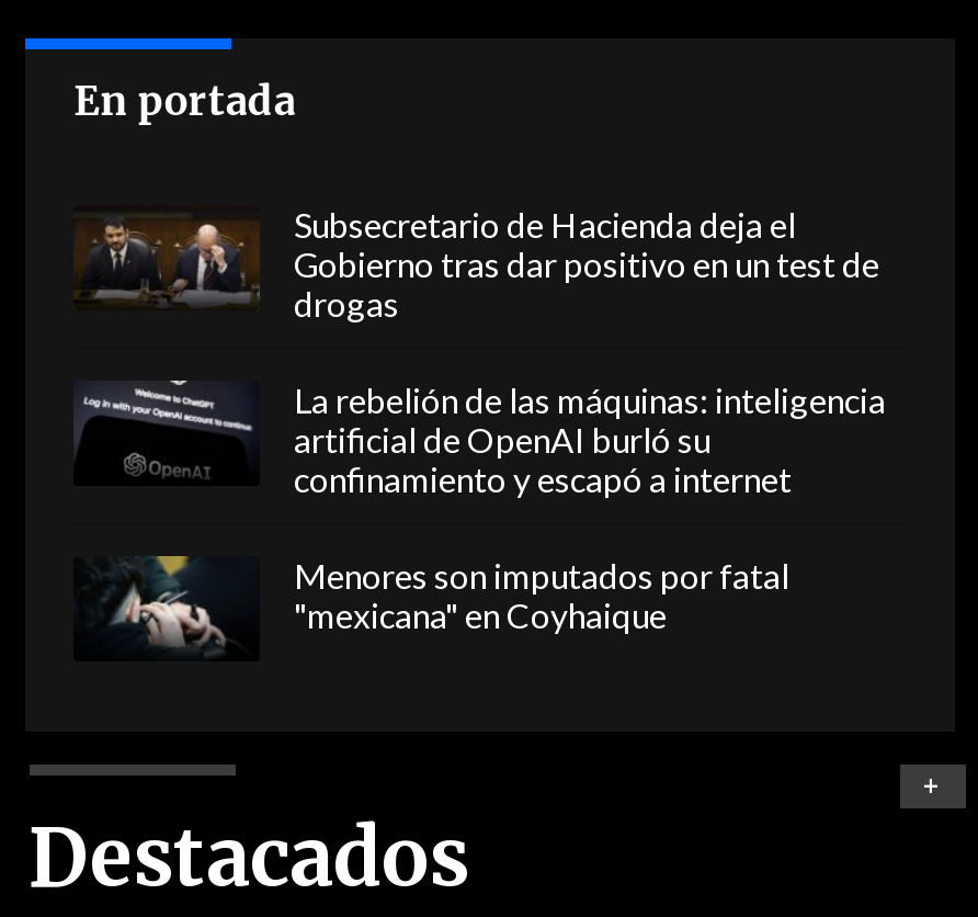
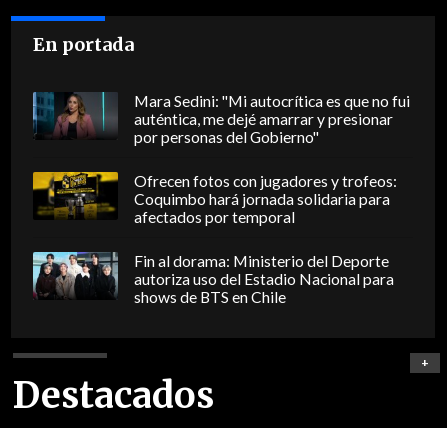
- [image]
- Subsecretario de Hacienda deja el
- Gobierno tras dar positivo en un test de
- drogas
+ [image]
+ Mara Sedini: "Mi autocrítica es que no fui
+ auténtica, me dejé amarrar y presionar
+ por personas del Gobierno"

- [image]
- La rebelión de las máquinas: inteligencia
- artificial de OpenAI burló su
- confinamiento y escapó a internet
+ [image]
+ Ofrecen fotos con jugadores y trofeos:
+ Coquimbo hará jornada solidaria para
+ afectados por temporal

- [image]
- Menores son imputados por fatal
- "mexicana" en Coyhaique
+ [image]
+ Fin al dorama: Ministerio del Deporte
+ autoriza uso del Estadio Nacional para
+ shows de BTS en Chile
